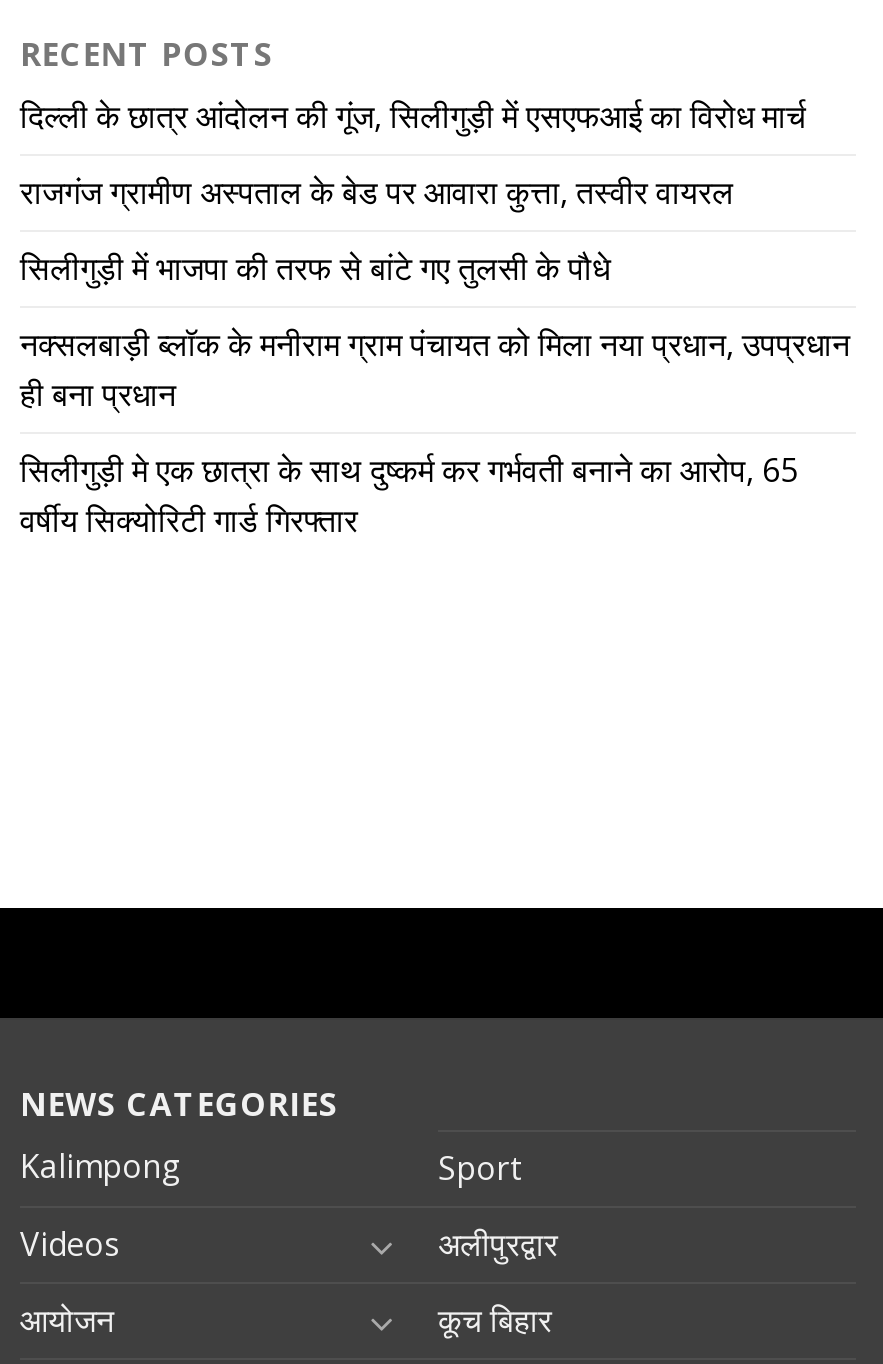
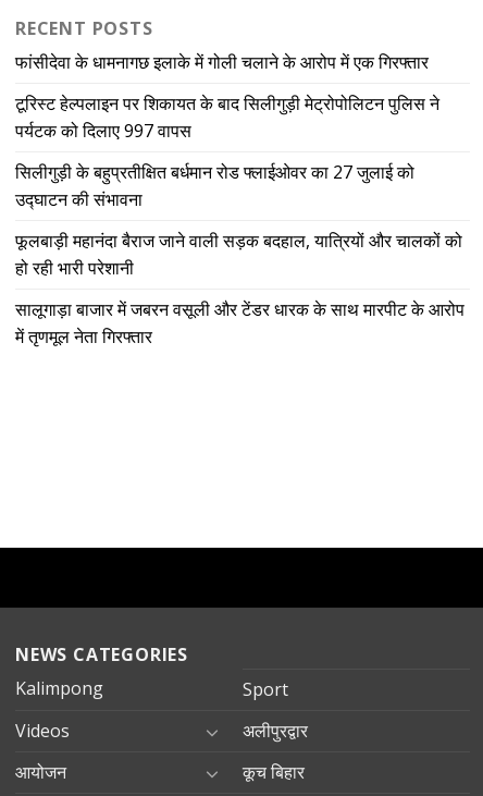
- दिल्ली के छात्र आंदोलन की गूंज, सिलीगुड़ी में एसएफआई का विरोध मार्च
+ फांसीदेवा के धामनागछ इलाके में गोली चलाने के आरोप में एक गिरफ्तार

- राजगंज ग्रामीण अस्पताल के बेड पर आवारा कुत्ता, तस्वीर वायरल
+ टूरिस्ट हेल्पलाइन पर शिकायत के बाद सिलीगुड़ी मेट्रोपोलिटन पुलिस ने
+ पर्यटक को दिलाए 997 वापस

- सिलीगुड़ी में भाजपा की तरफ से बांटे गए तुलसी के पौधे
+ सिलीगुड़ी के बहुप्रतीक्षित बर्धमान रोड फ्लाईओवर का 27 जुलाई को
+ उद्घाटन की संभावना

- नक्सलबाड़ी ब्लॉक के मनीराम ग्राम पंचायत को मिला नया प्रधान, उपप्रधान
- ही बना प्रधान
+ फूलबाड़ी महानंदा बैराज जाने वाली सड़क बदहाल, यात्रियों और चालकों को
+ हो रही भारी परेशानी

- सिलीगुड़ी मे एक छात्रा के साथ दुष्कर्म कर गर्भवती बनाने का आरोप, 65
- वर्षीय सिक्योरिटी गार्ड गिरफ्तार
+ सालूगाड़ा बाजार में जबरन वसूली और टेंडर धारक के साथ मारपीट के आरोप
+ में तृणमूल नेता गिरफ्तार
